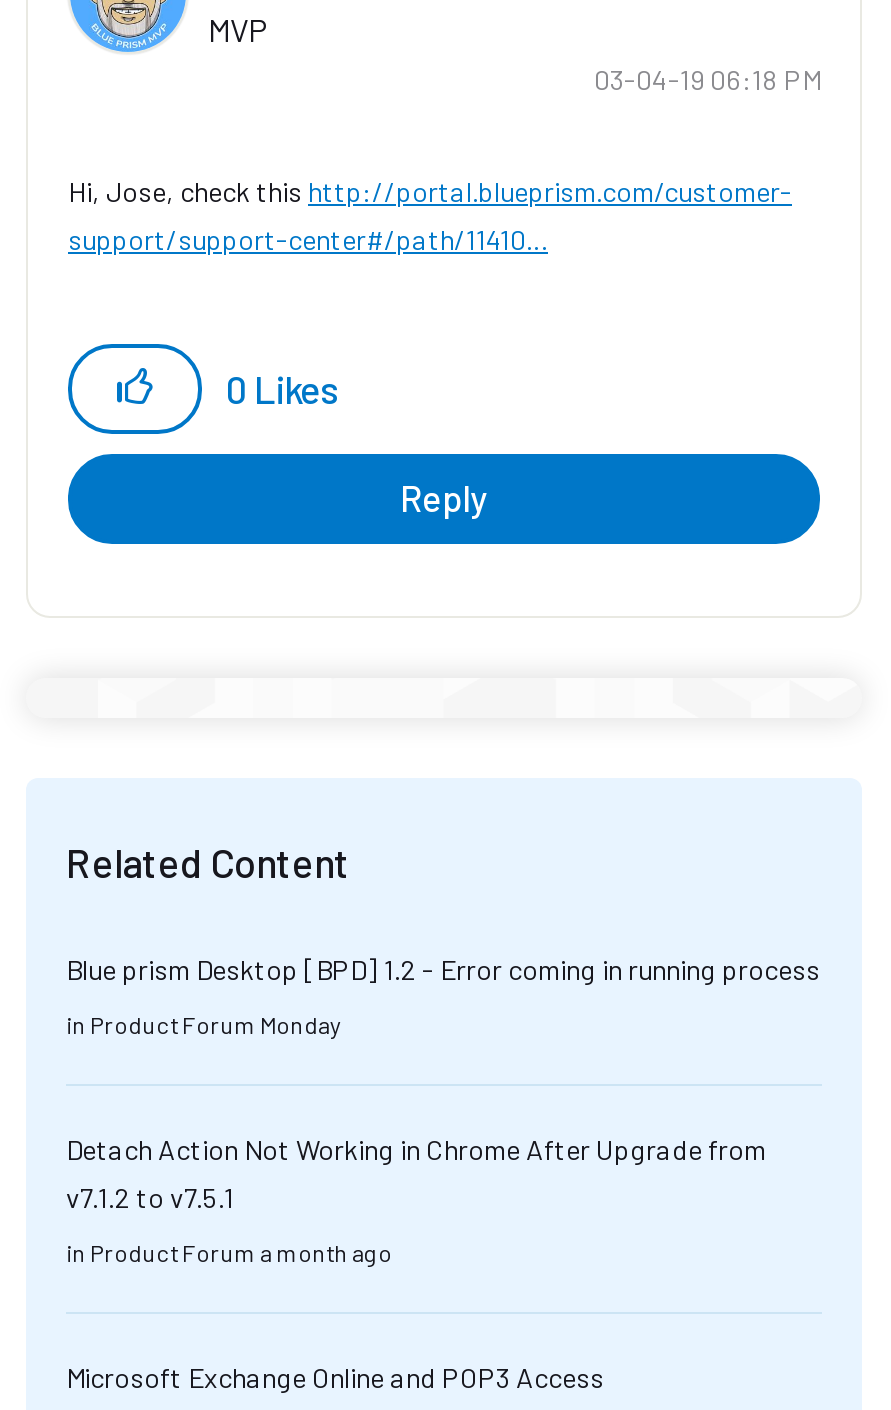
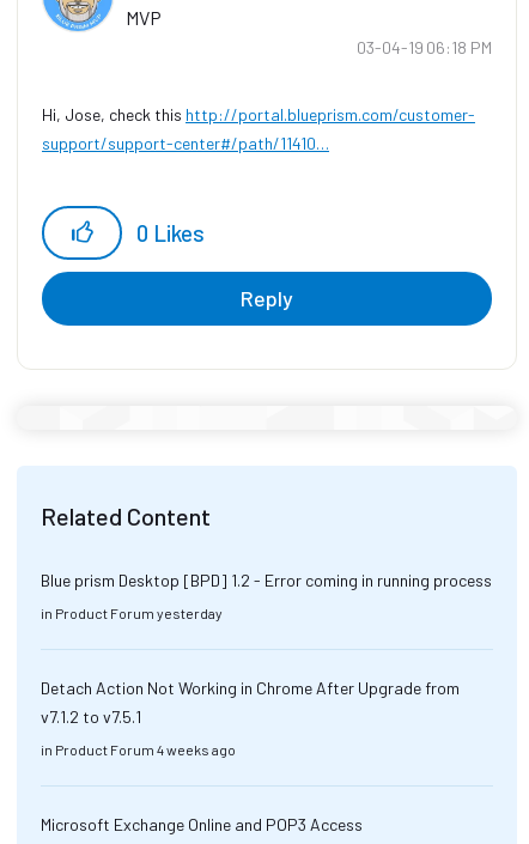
- in Product Forum Monday
+ in Product Forum yesterday

- in Product Forum a month ago
+ in Product Forum 4 weeks ago
